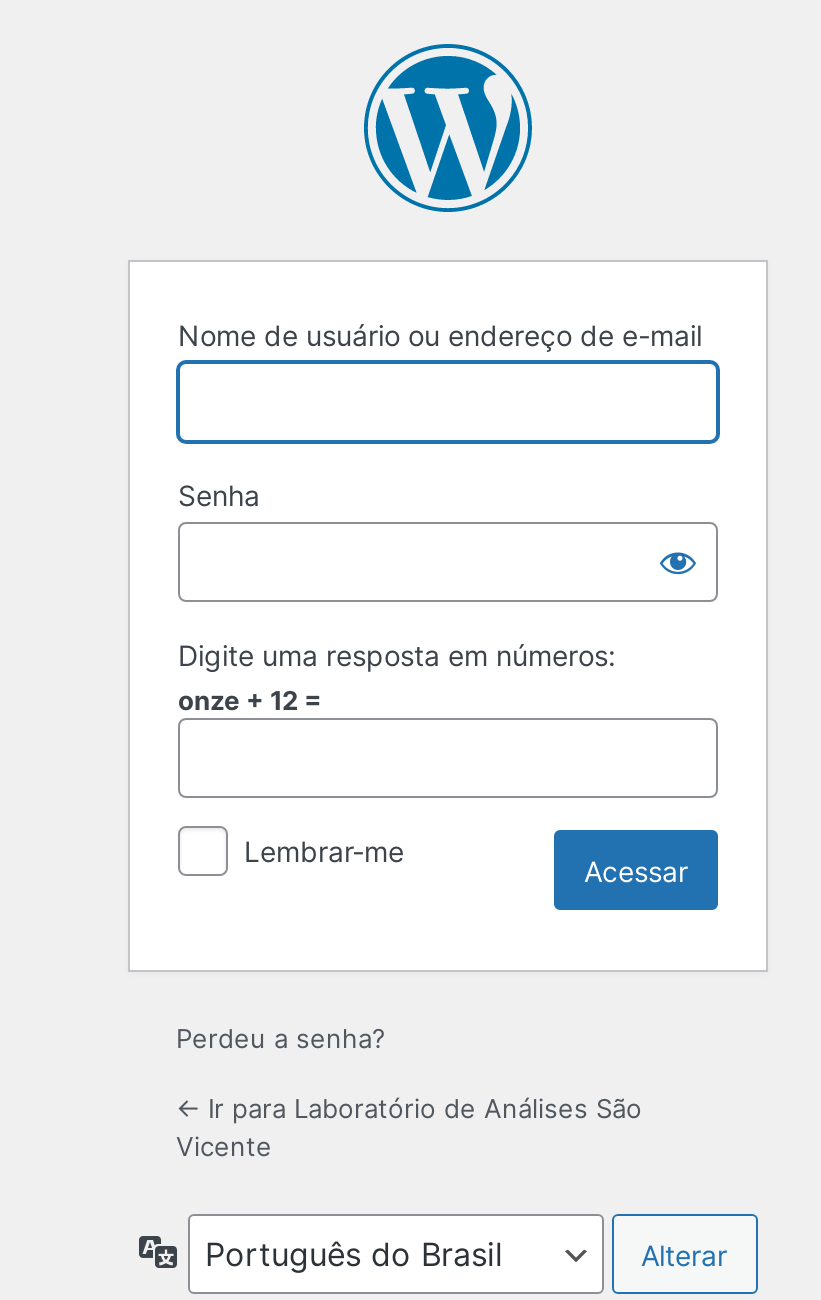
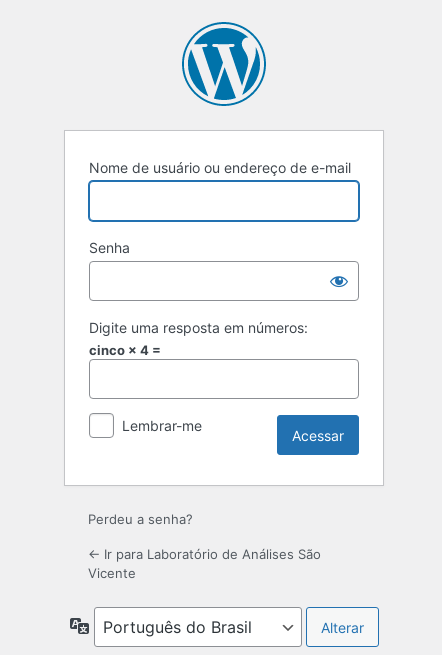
- onze + 12 =
+ cinco × 4 =
